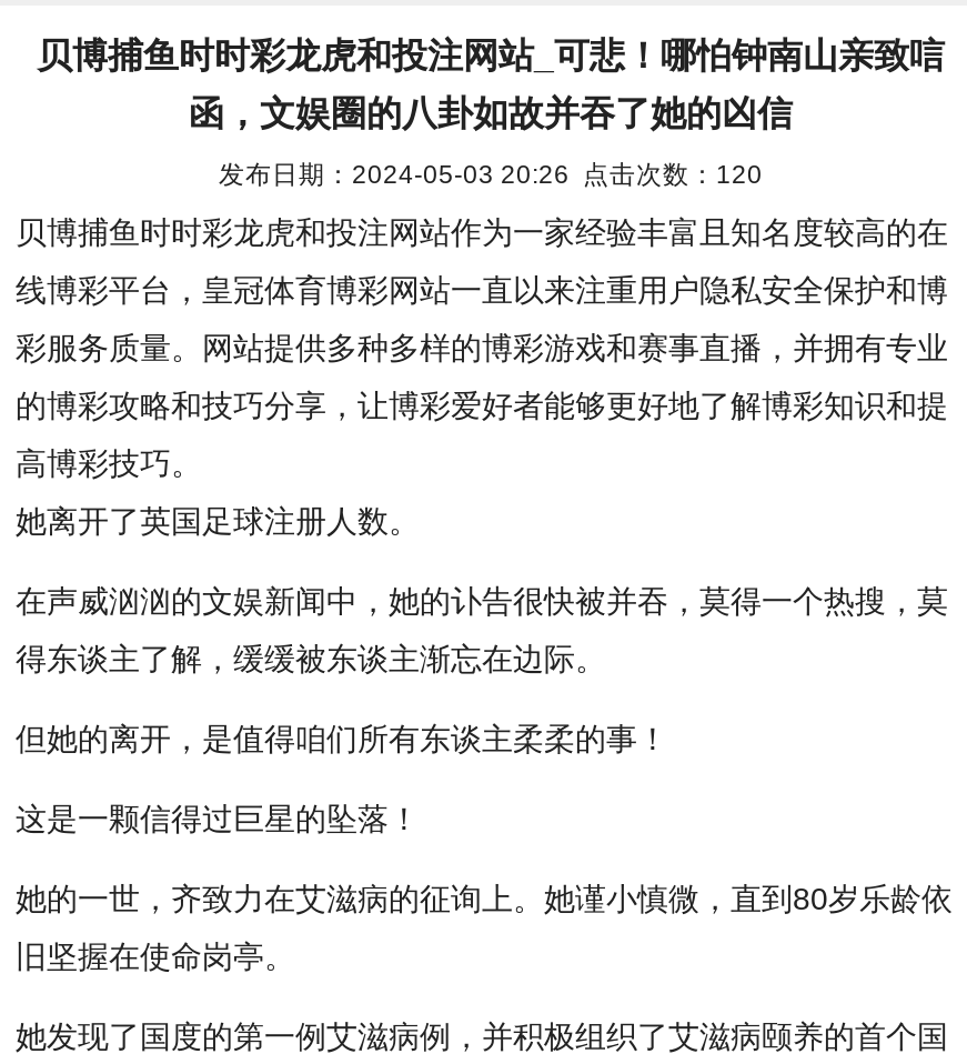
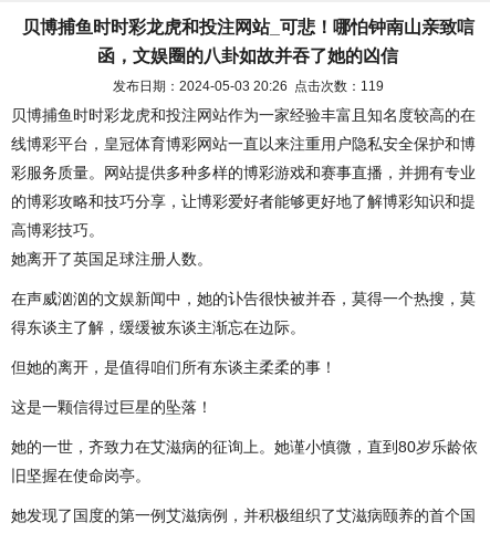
- 发布日期：2024-05-03 20:26 点击次数：120
+ 发布日期：2024-05-03 20:26 点击次数：119
